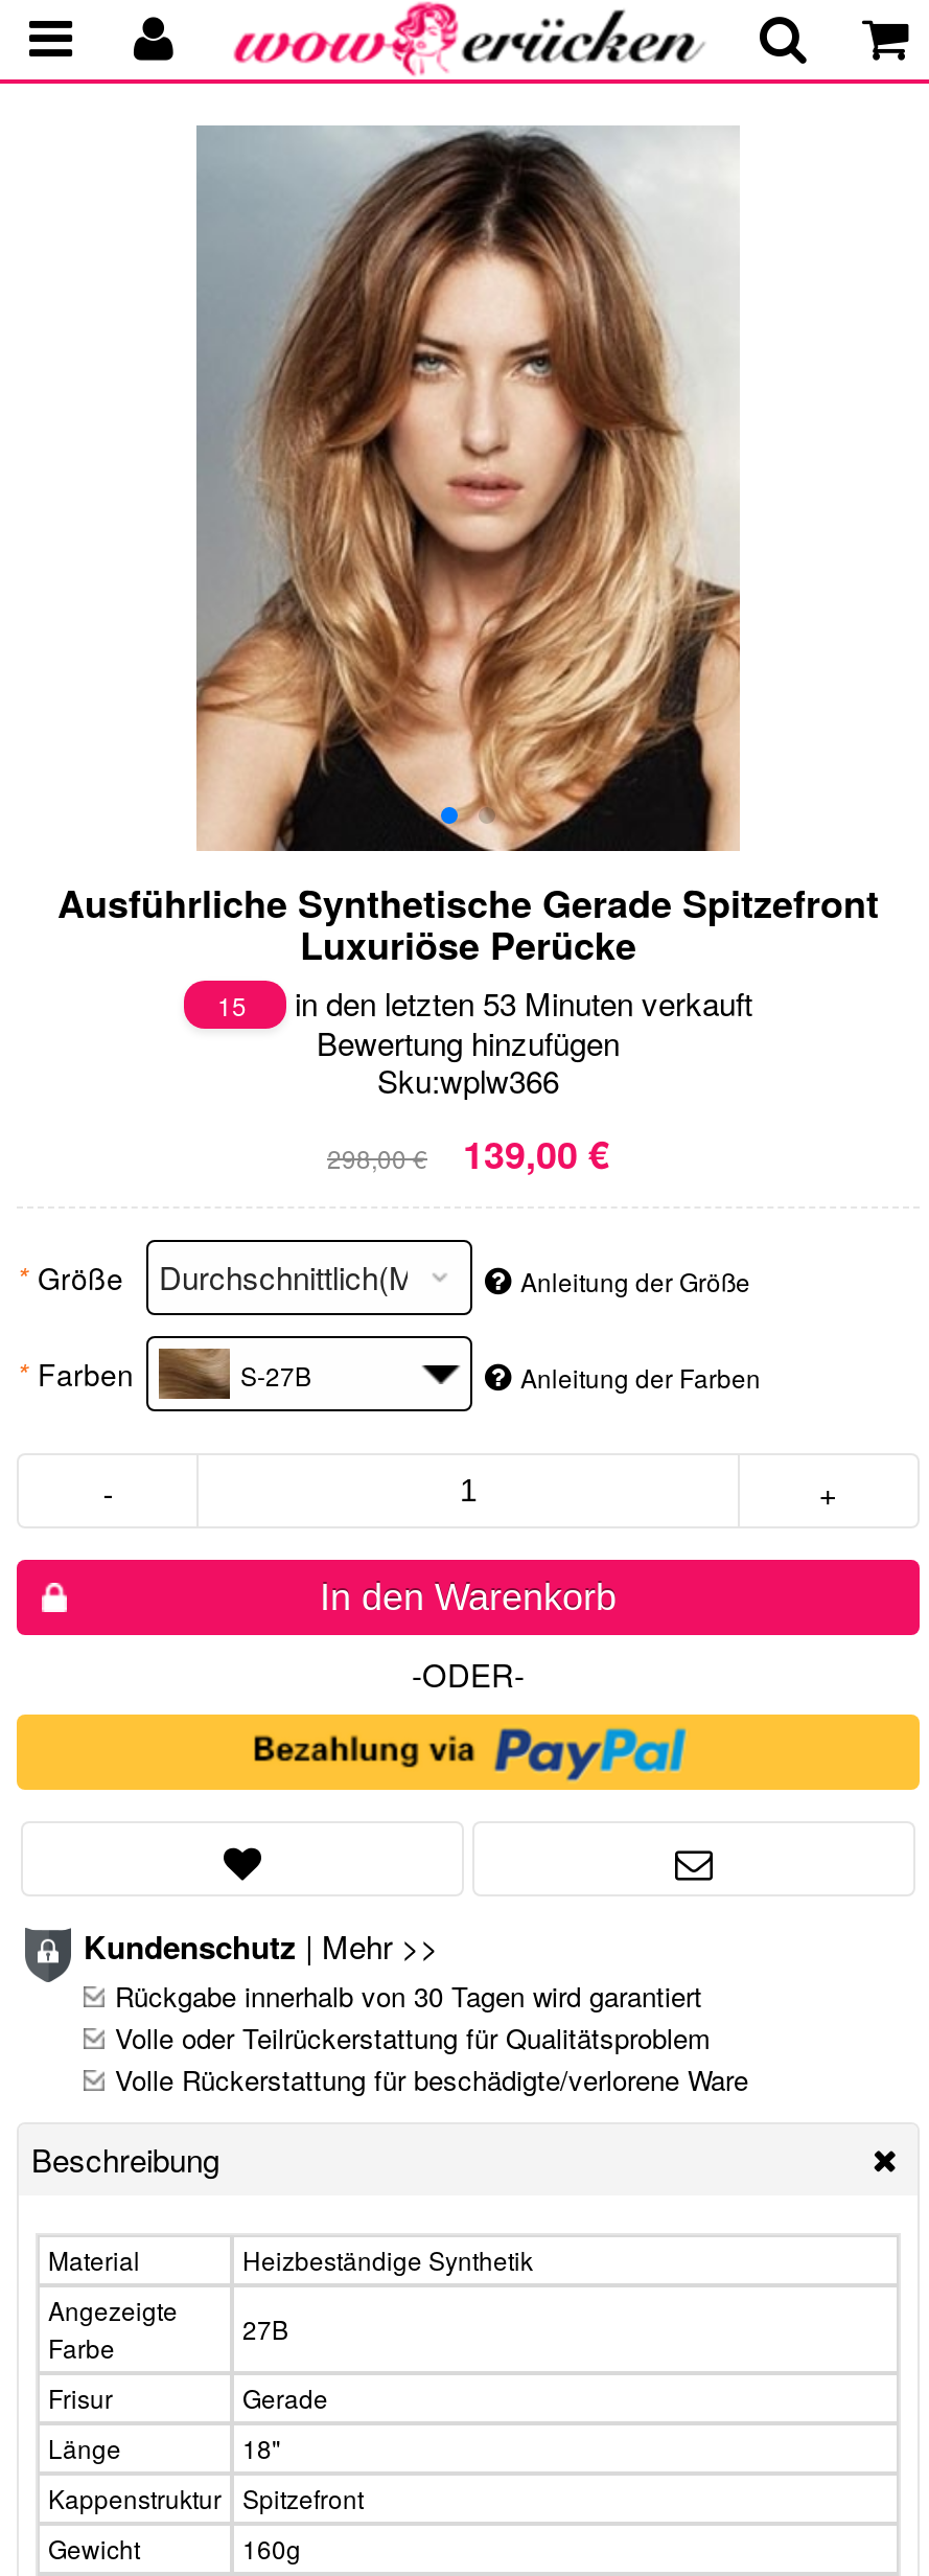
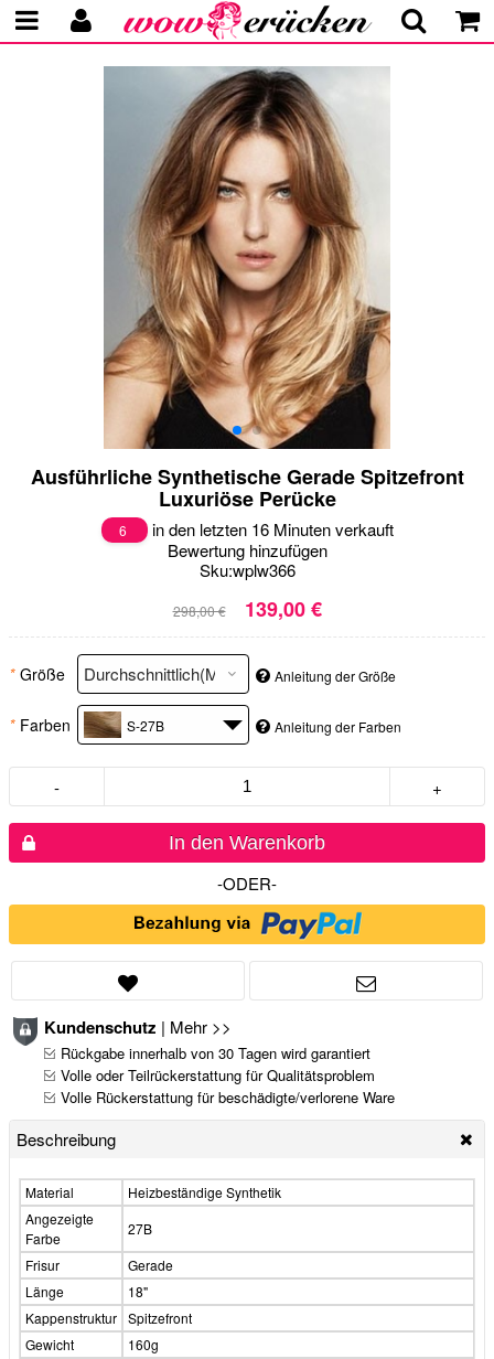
- 15
+ 6

- in den letzten 53 Minuten verkauft
+ in den letzten 16 Minuten verkauft
